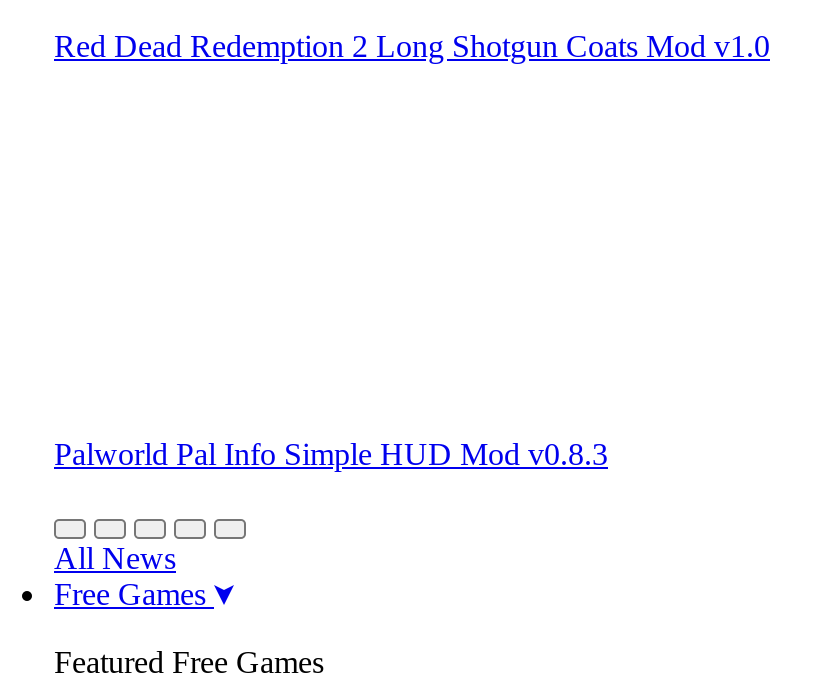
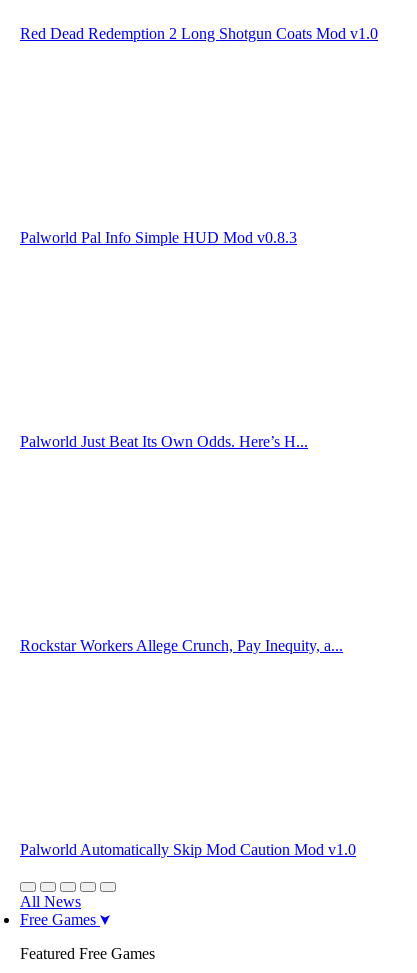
+ Palworld Just Beat Its Own Odds. Here’s H...

+ Rockstar Workers Allege Crunch, Pay Inequity, a...

+ Palworld Automatically Skip Mod Caution Mod v1.0
